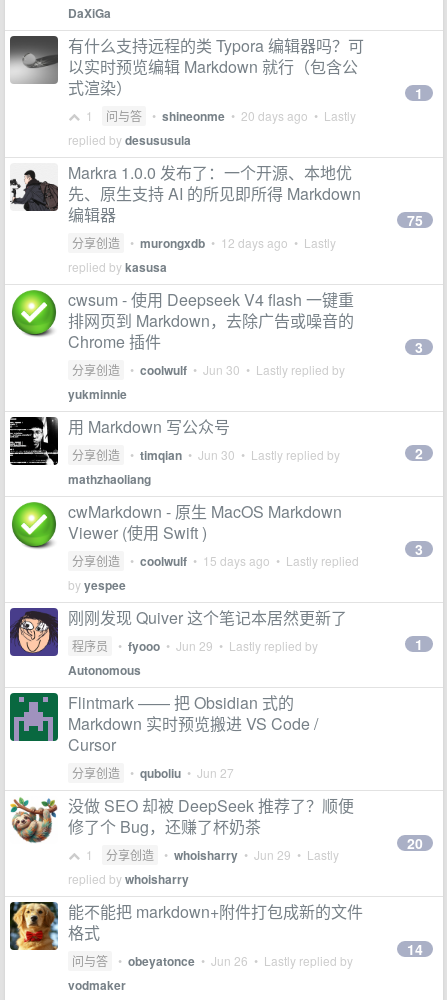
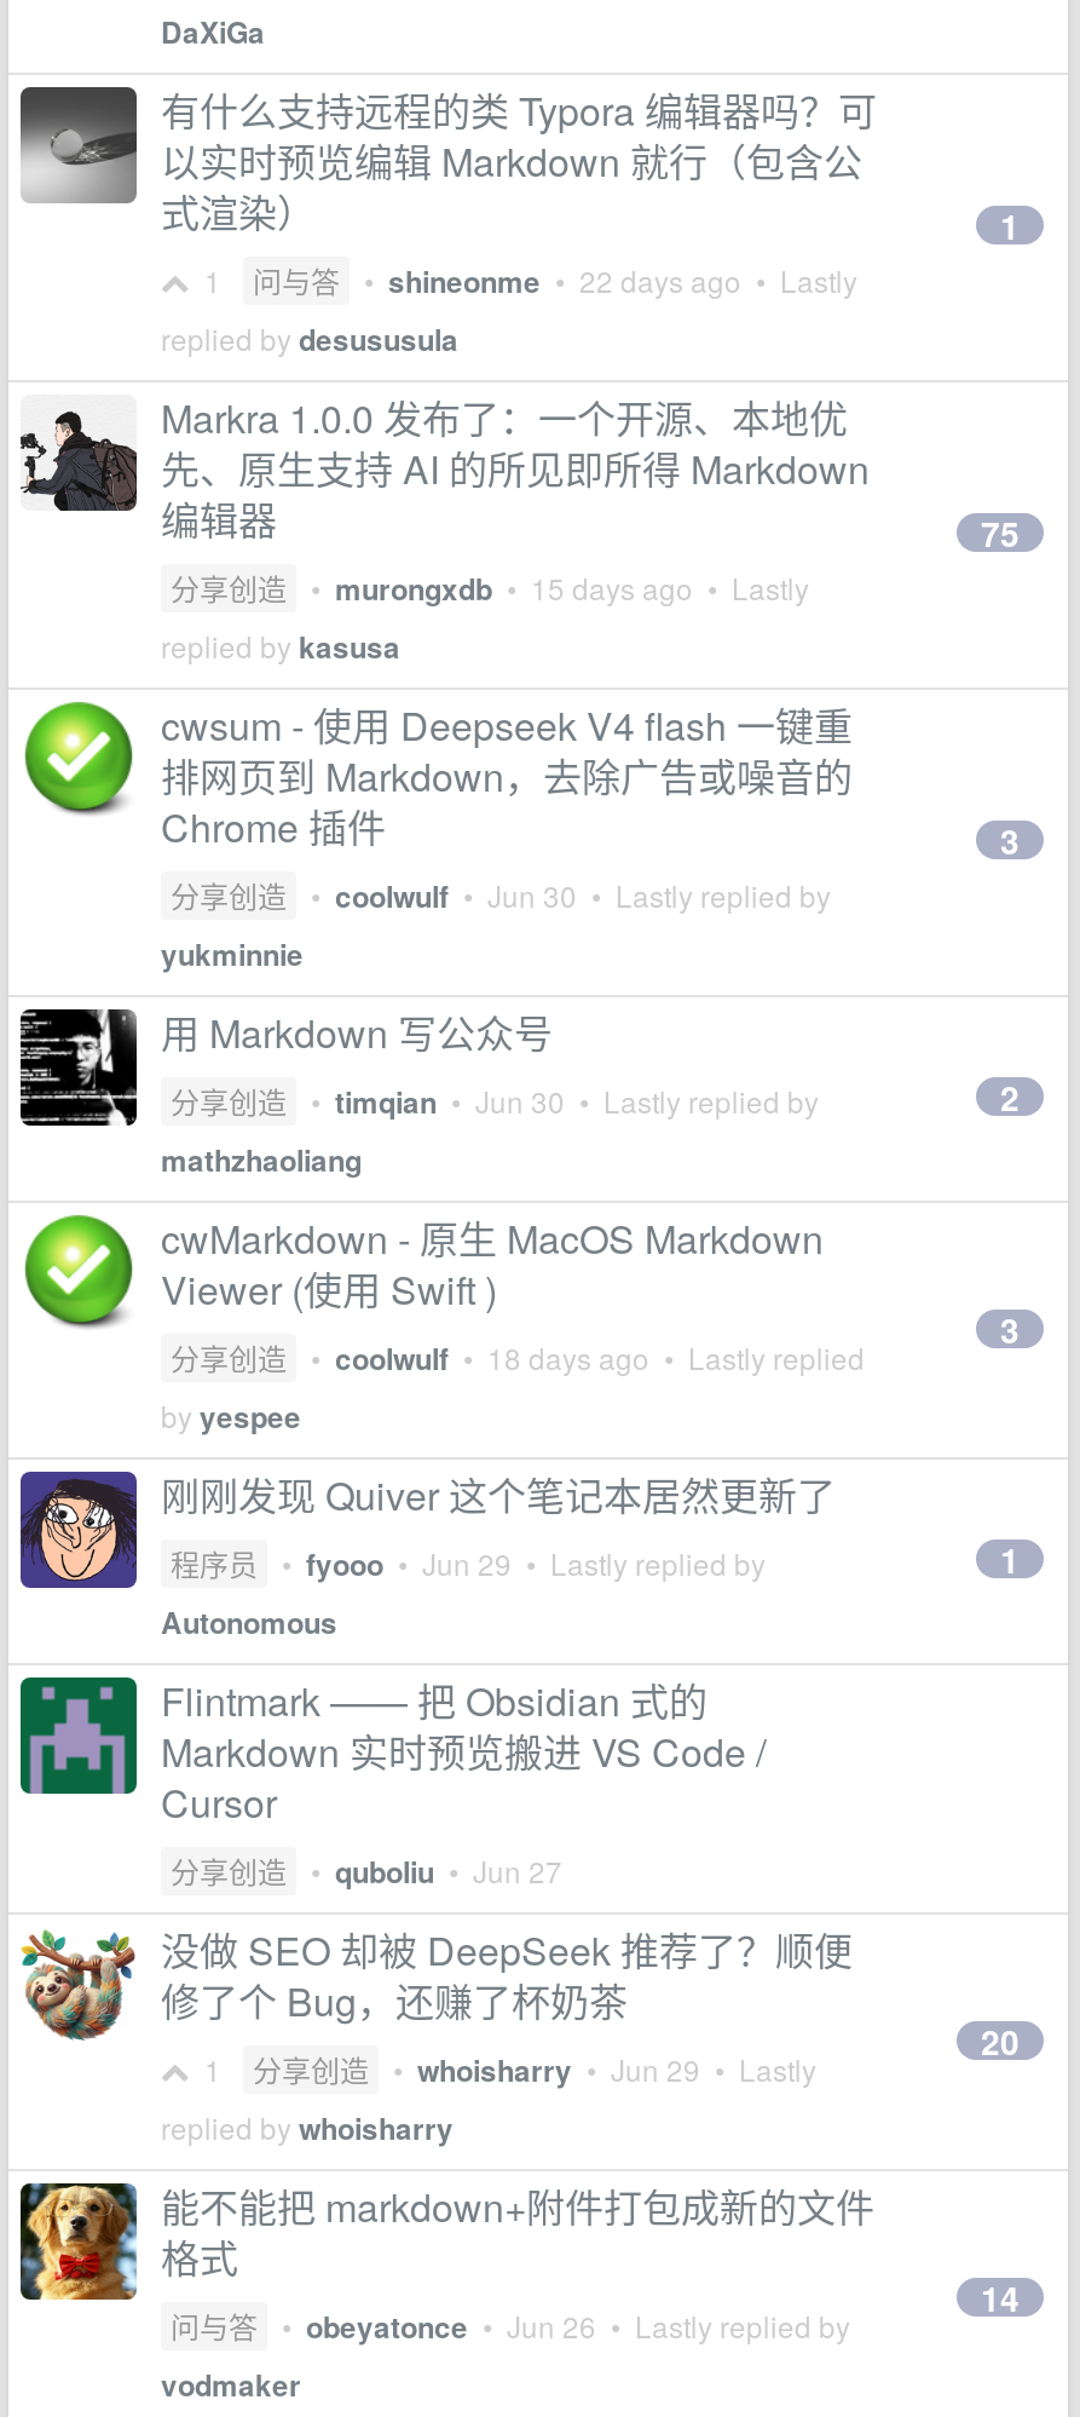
- 1 问与答 • shineonme • 20 days ago • Lastly
+ 1 问与答 • shineonme • 22 days ago • Lastly

- 分享创造 • murongxdb • 12 days ago • Lastly
+ 分享创造 • murongxdb • 15 days ago • Lastly

- 分享创造 • coolwulf • 15 days ago • Lastly replied
+ 分享创造 • coolwulf • 18 days ago • Lastly replied
